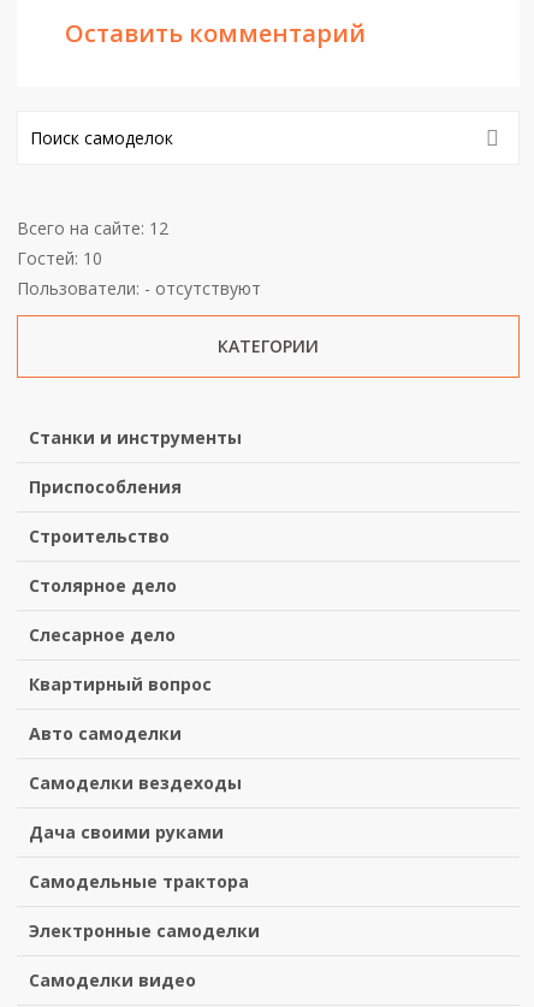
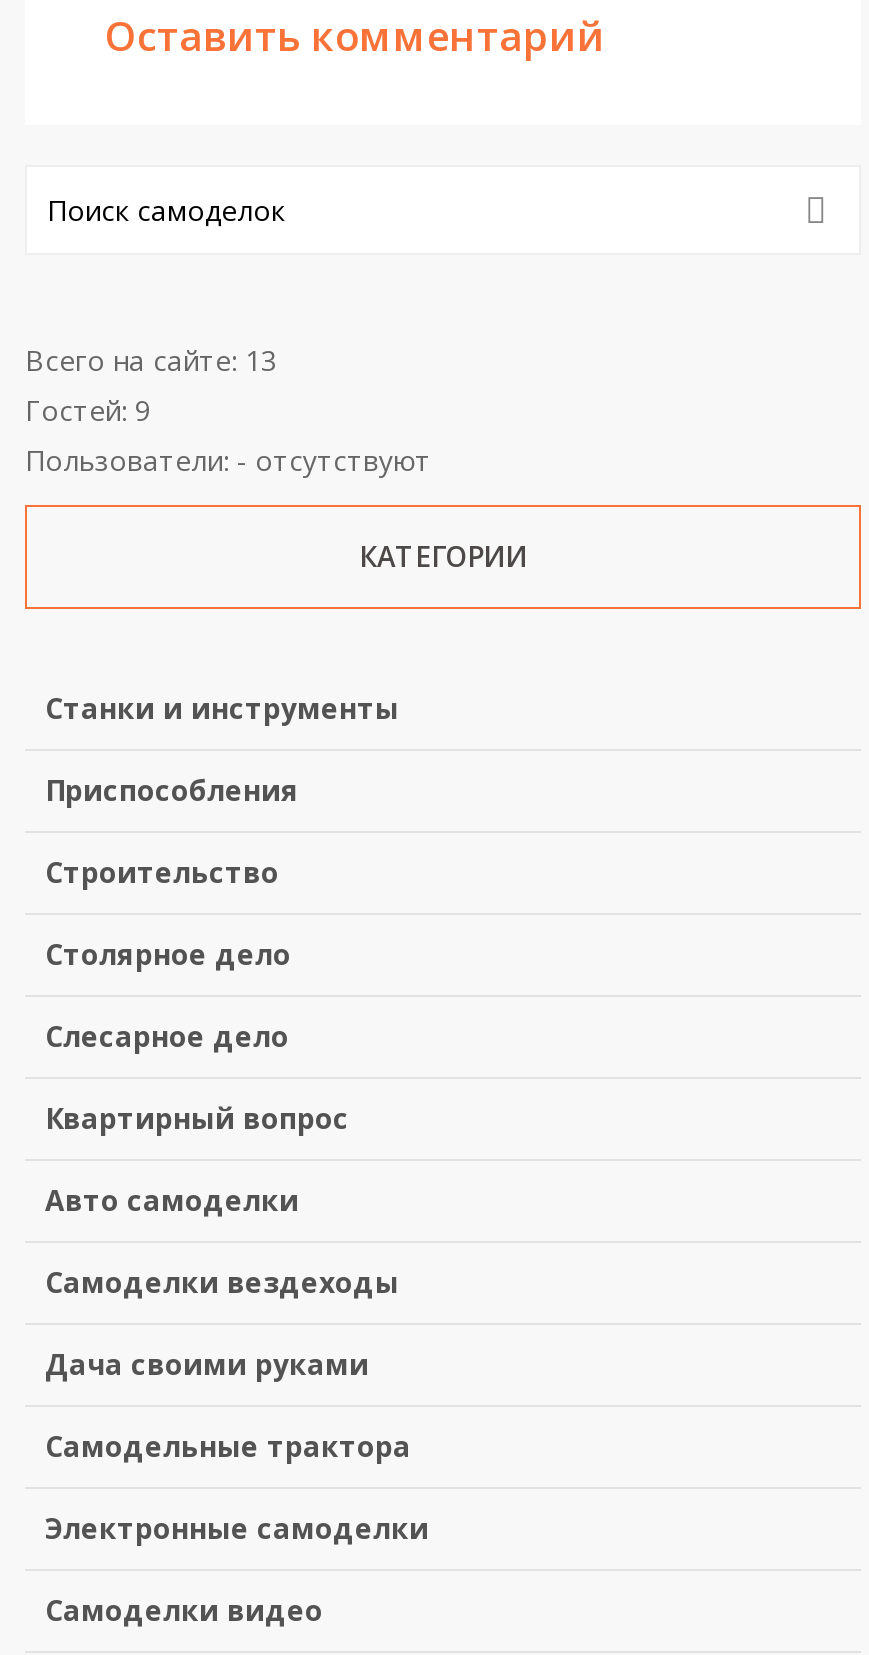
- Всего на сайте: 12
+ Всего на сайте: 13

- Гостей: 10
+ Гостей: 9
